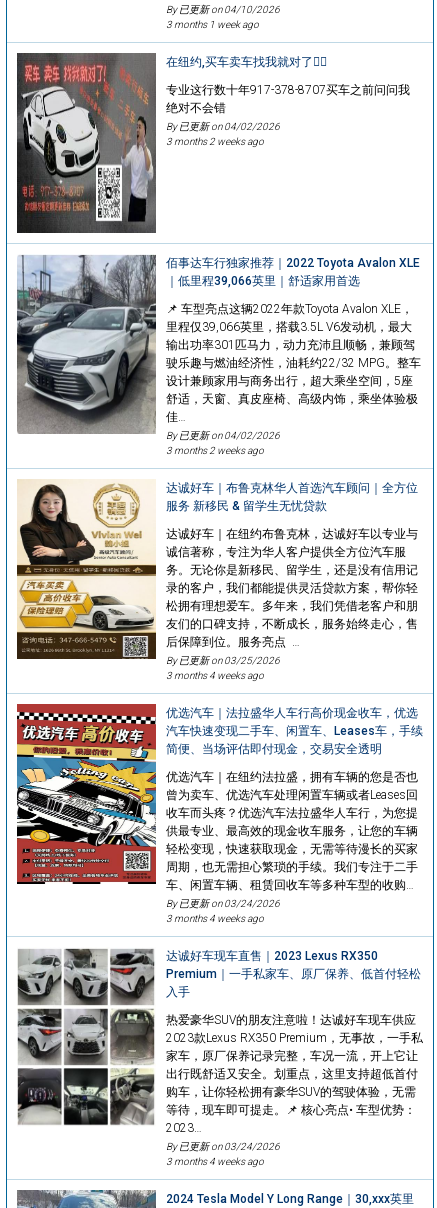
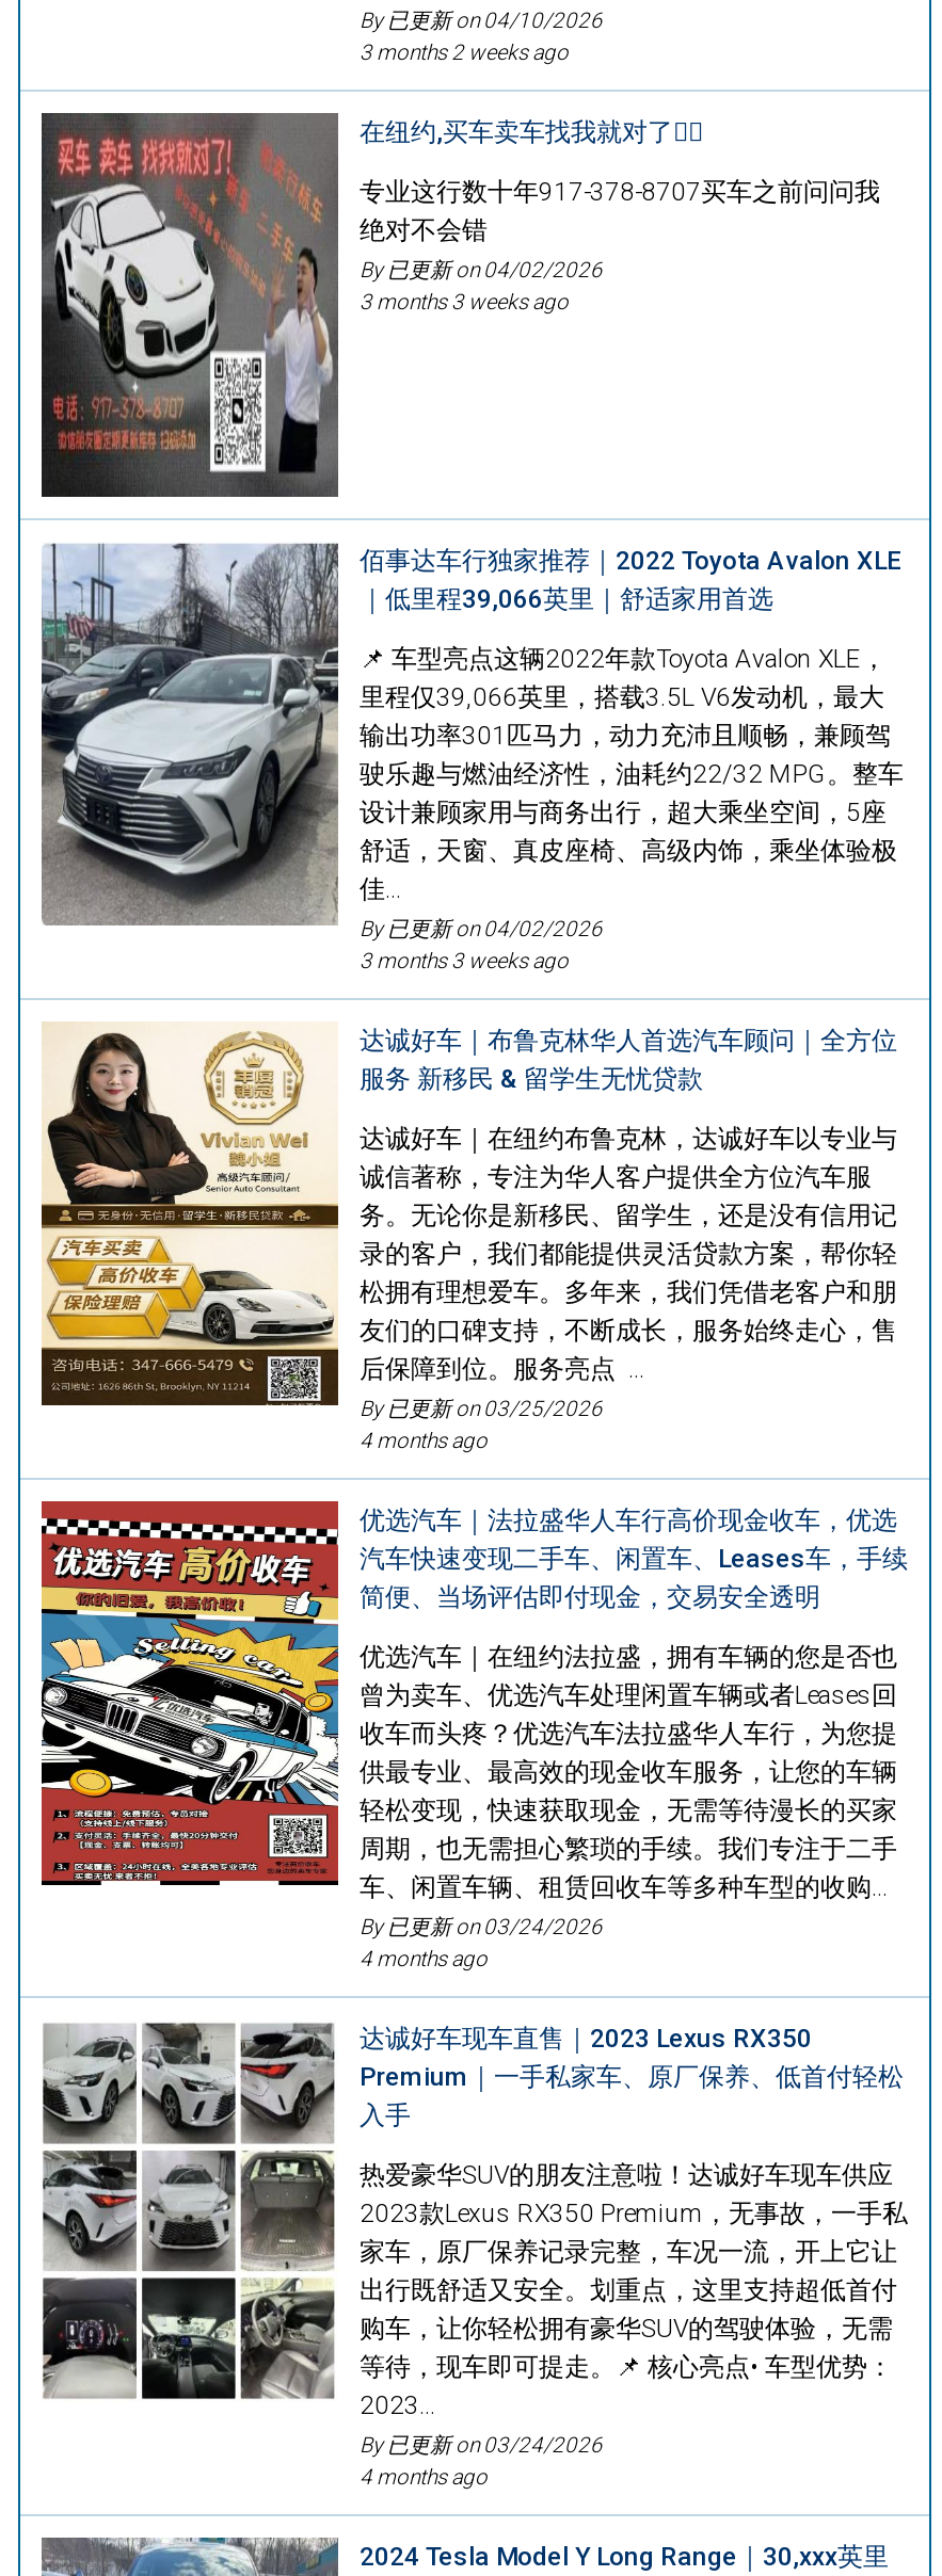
- 3 months 1 week ago
+ 3 months 2 weeks ago

- 3 months 2 weeks ago
+ 3 months 3 weeks ago

- 3 months 2 weeks ago
+ 3 months 3 weeks ago

- 3 months 4 weeks ago
+ 4 months ago

- 3 months 4 weeks ago
+ 4 months ago

- 3 months 4 weeks ago
+ 4 months ago
